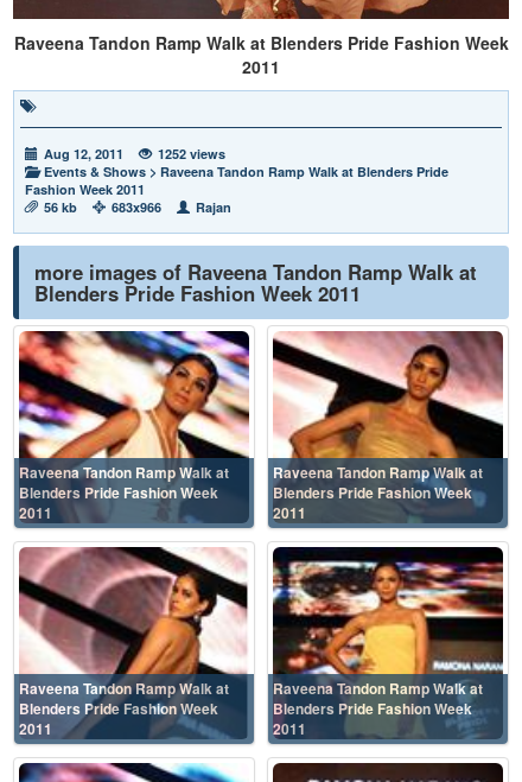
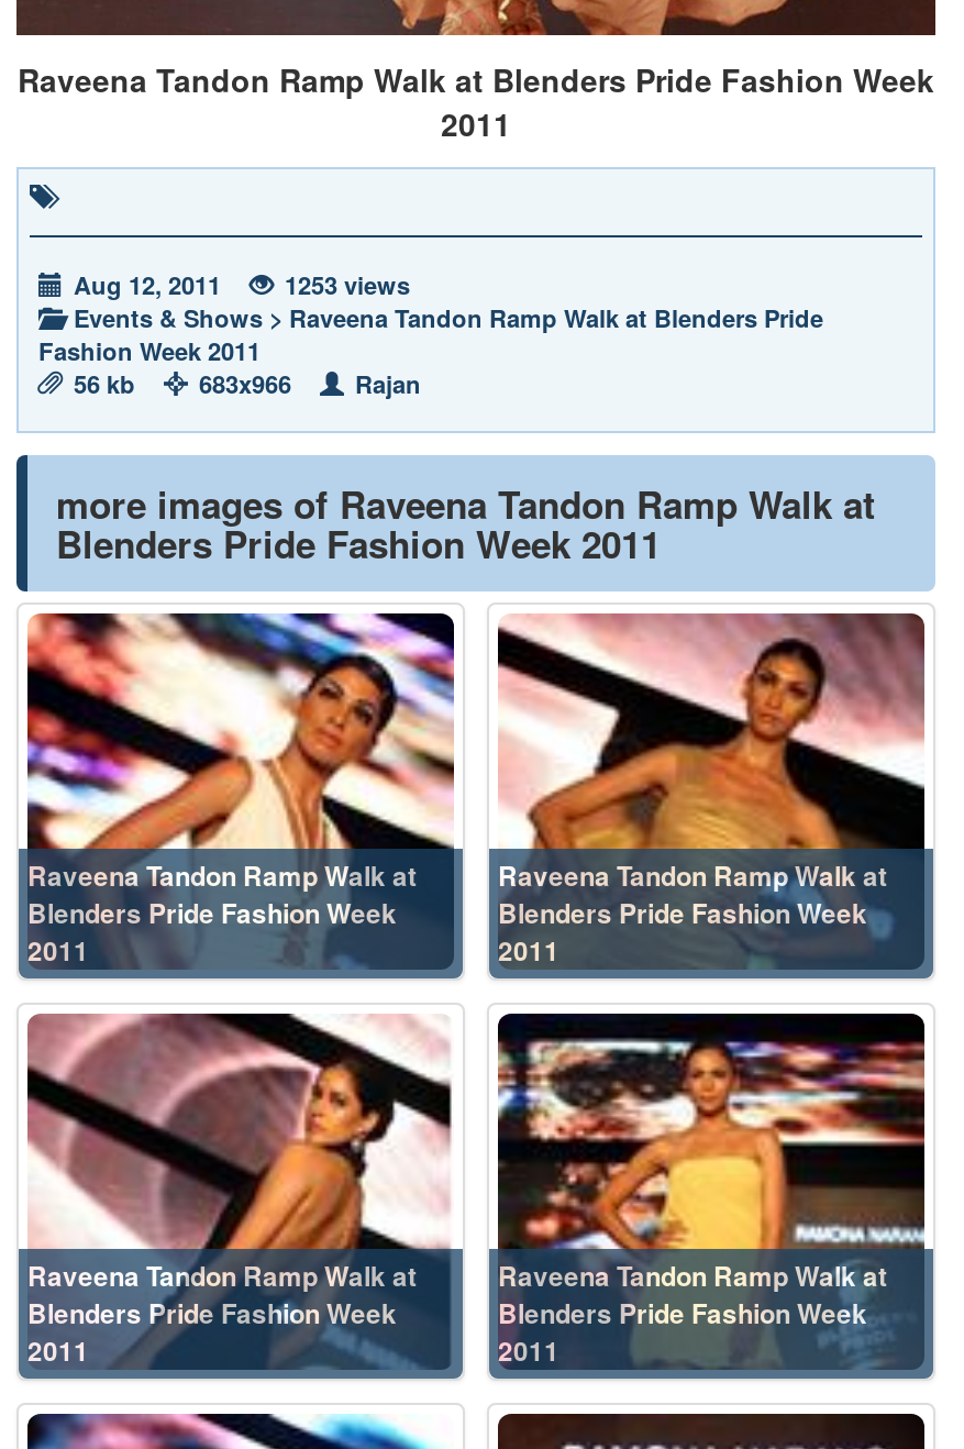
- Aug 12, 2011 1252 views
+ Aug 12, 2011 1253 views
